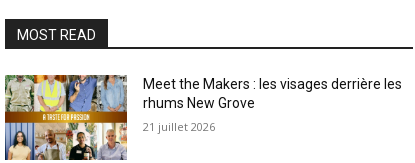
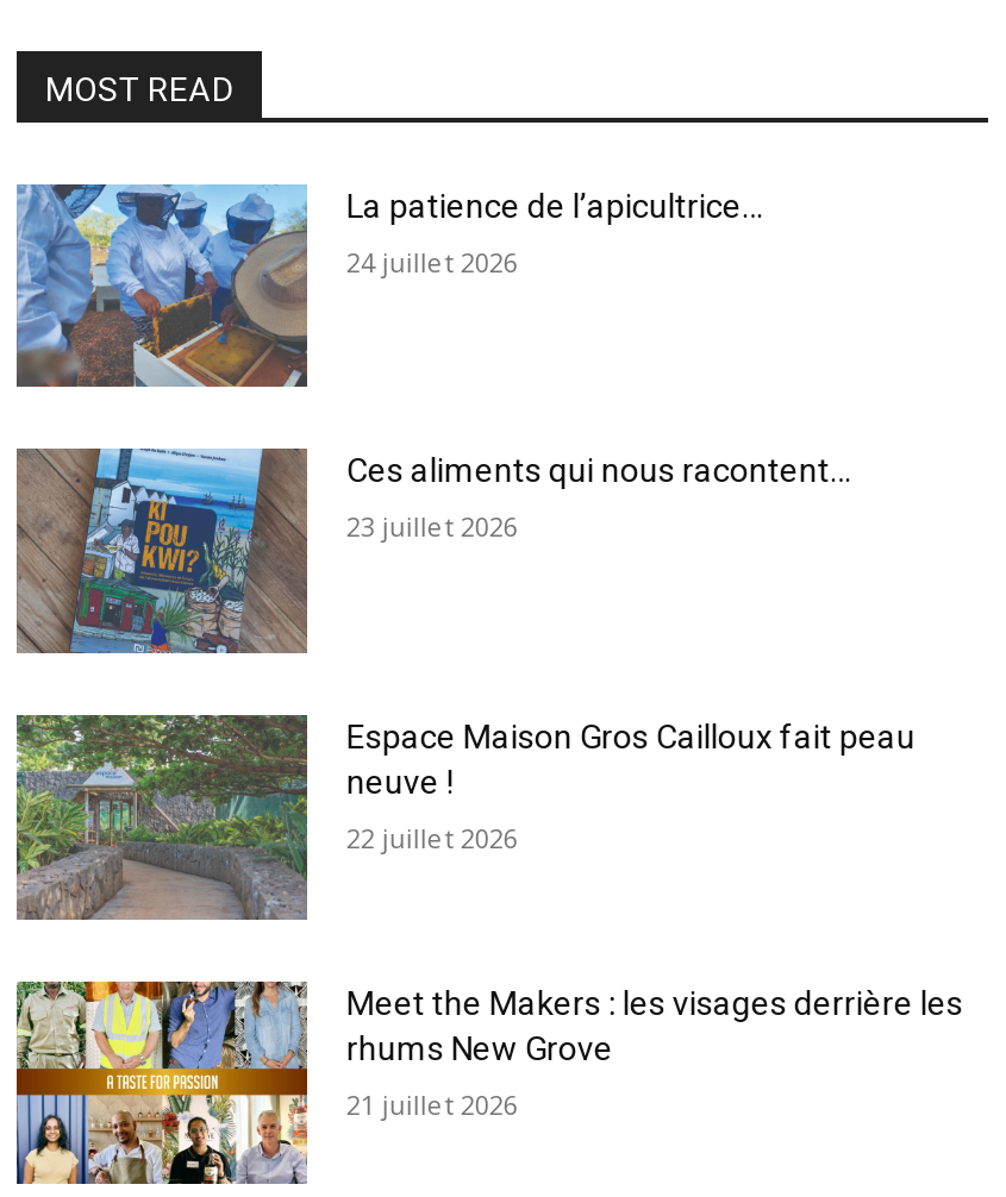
+ [image]
+ La patience de l’apicultrice…
+ 24 juillet 2026

+ [image]
+ Ces aliments qui nous racontent…
+ 23 juillet 2026

+ [image]
+ Espace Maison Gros Cailloux fait peau
+ neuve !
+ 22 juillet 2026
